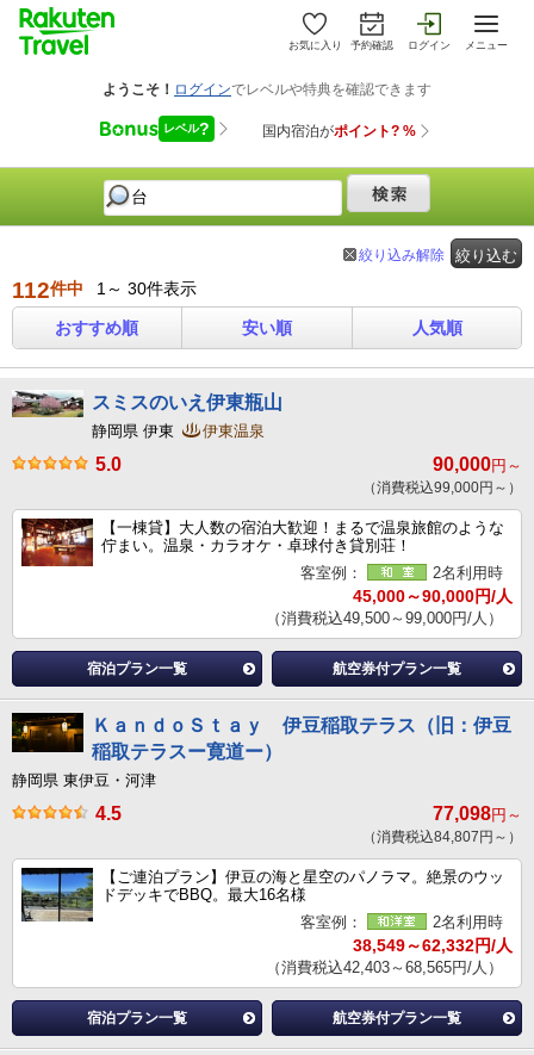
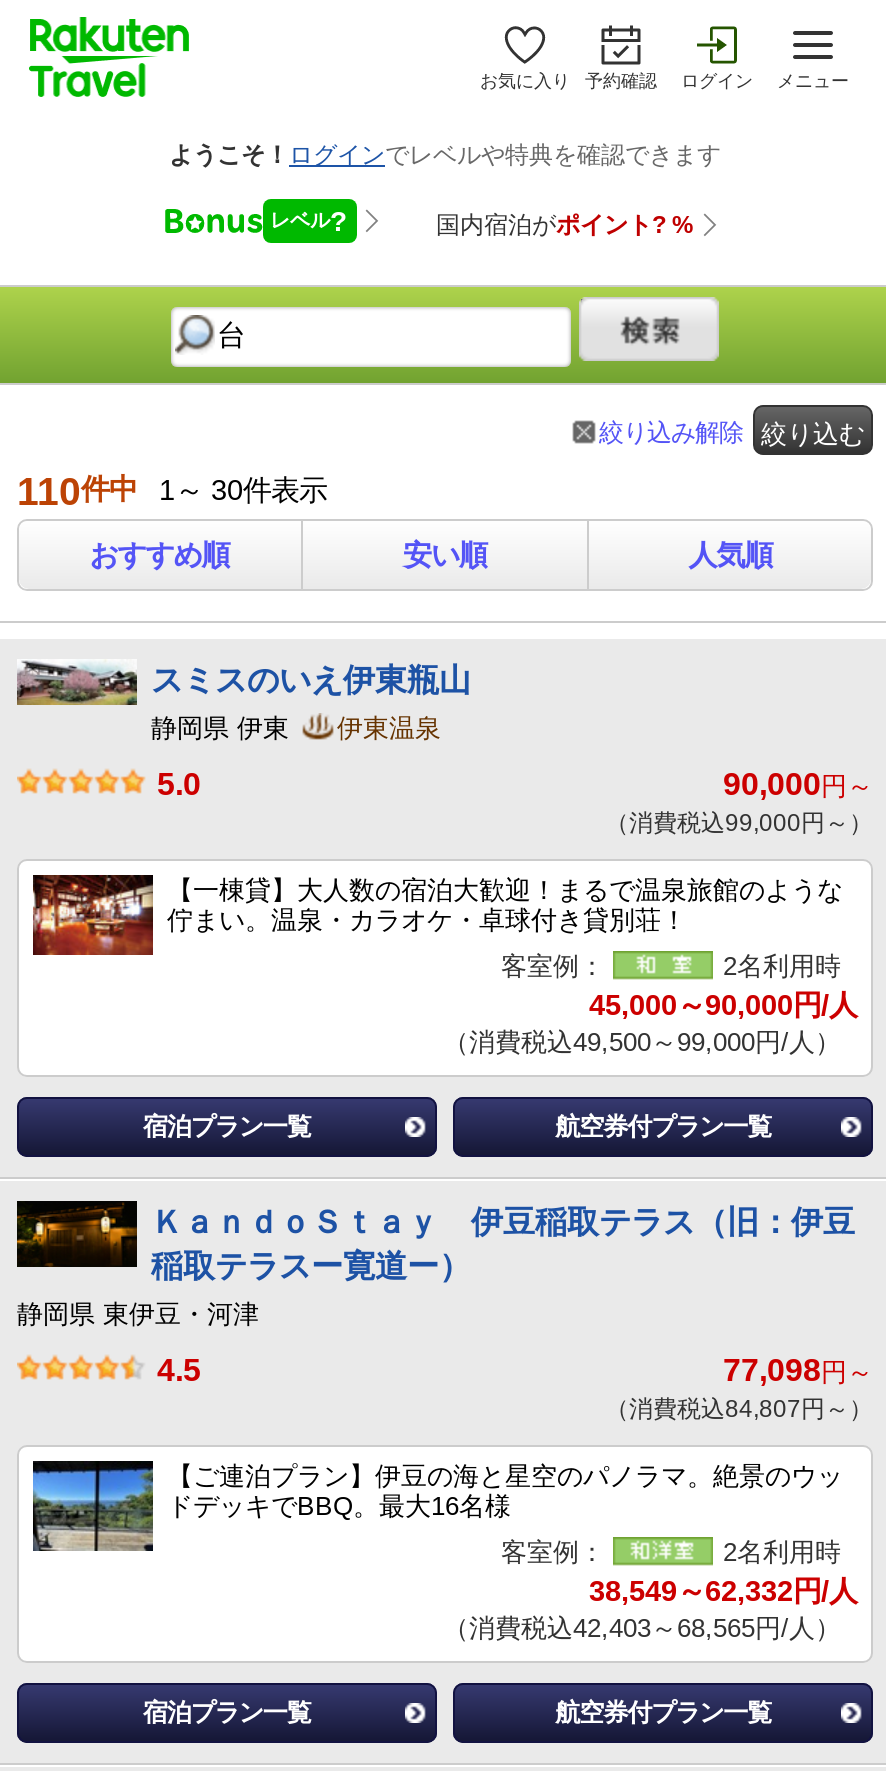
- 112件中 1～ 30件表示
+ 110件中 1～ 30件表示
